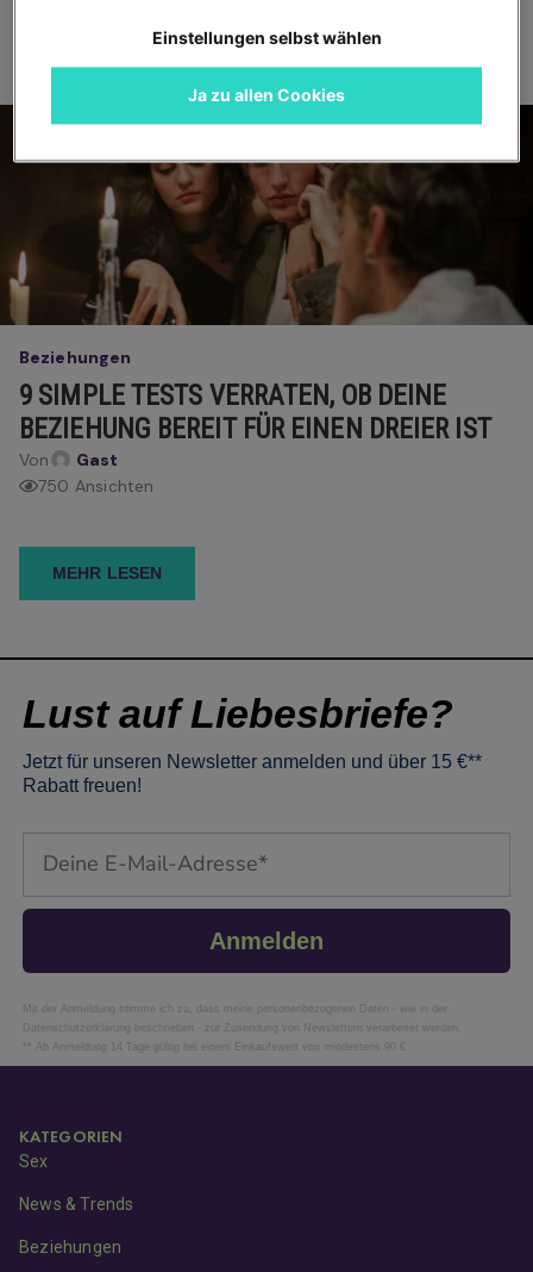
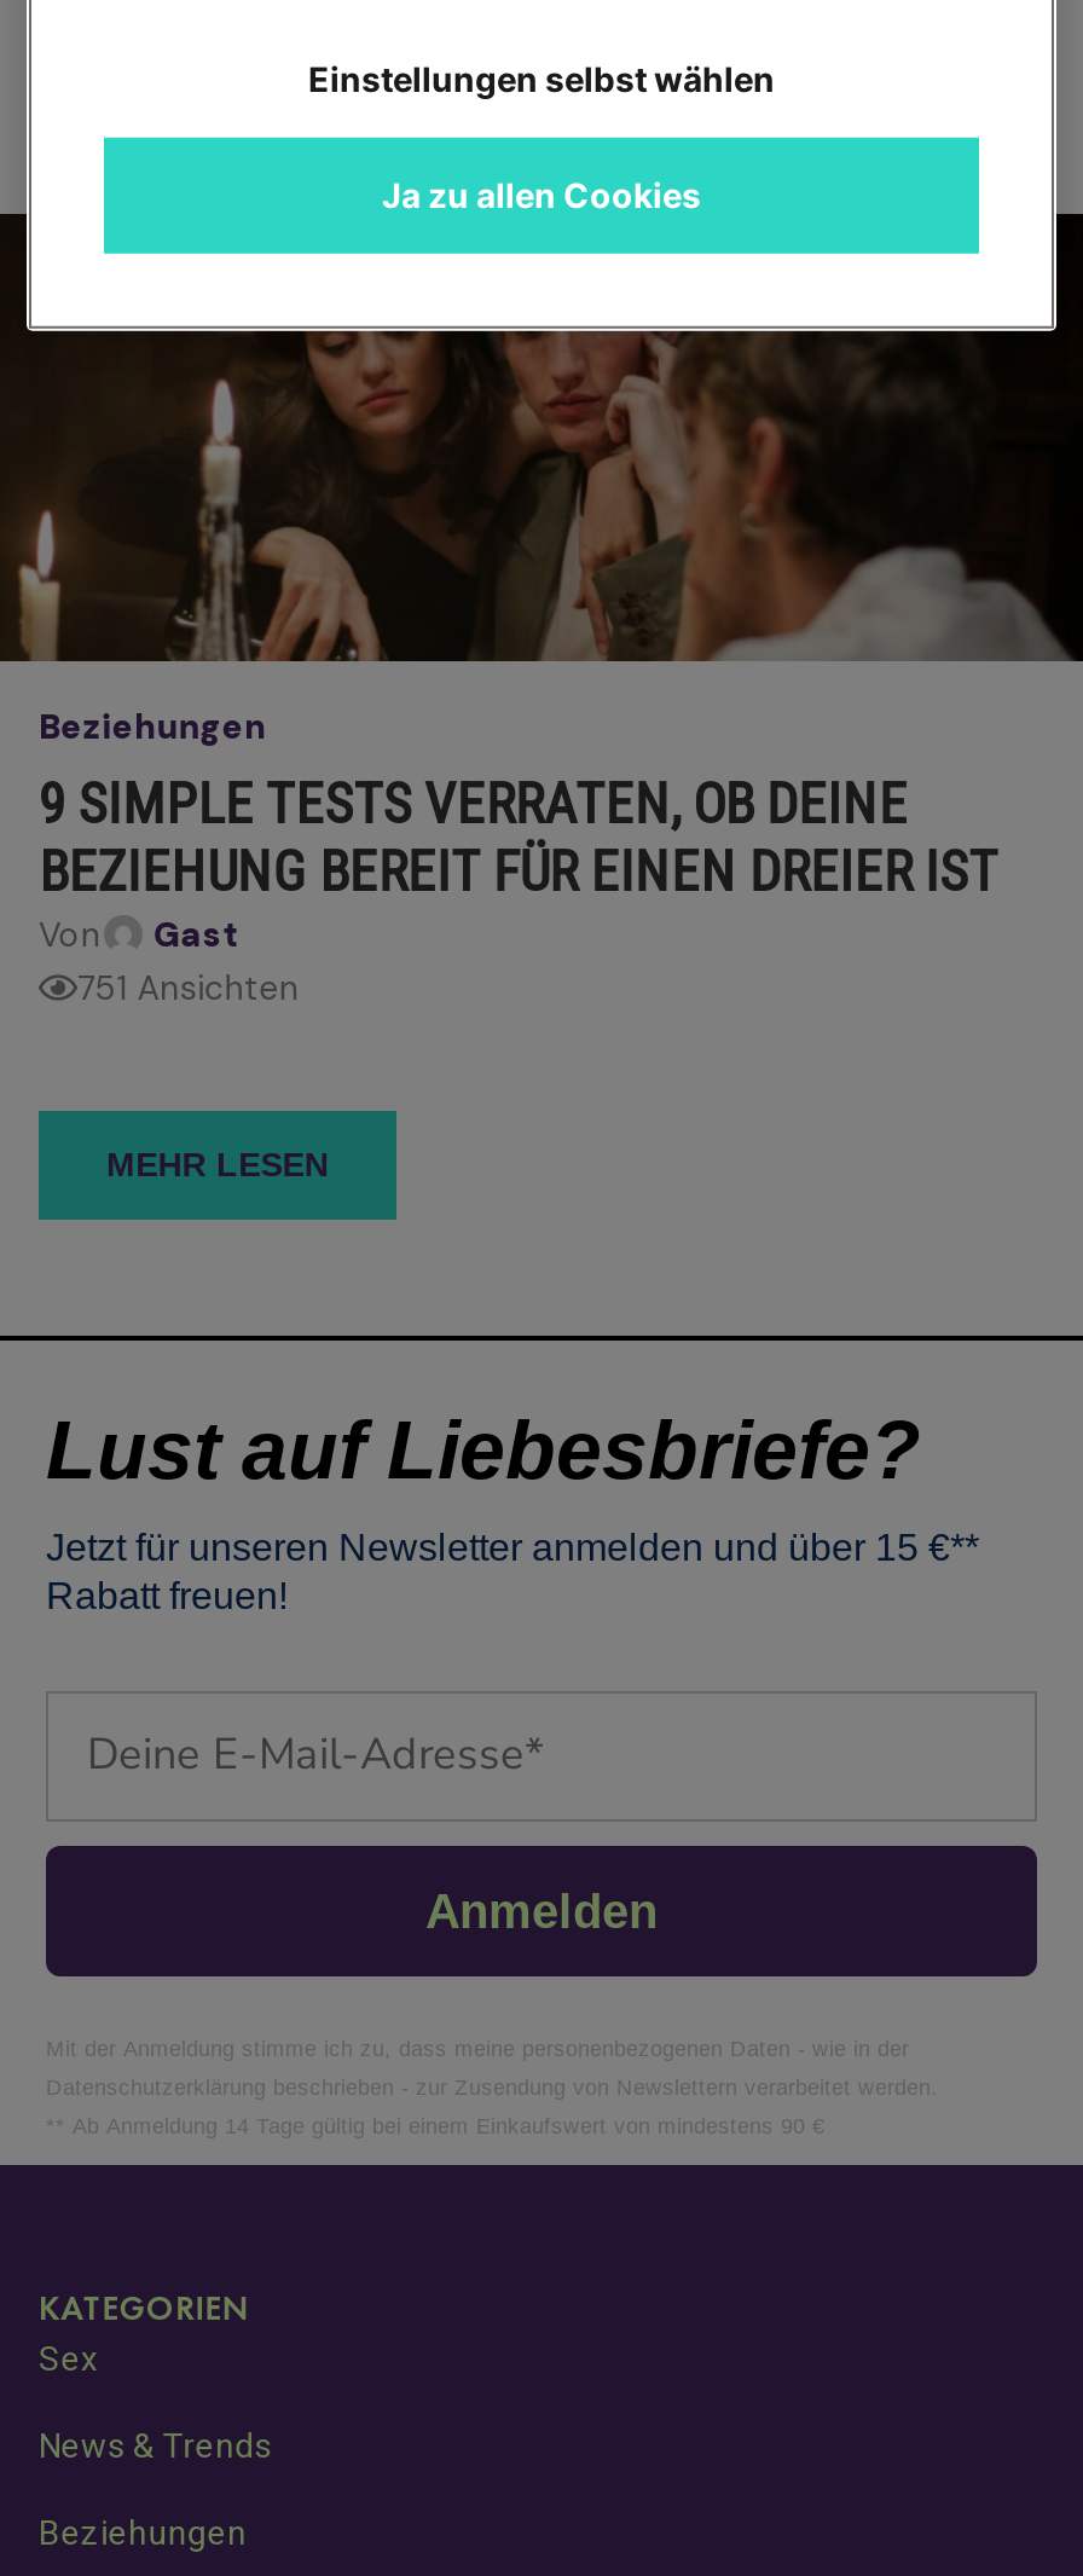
- 750 Ansichten
+ 751 Ansichten
